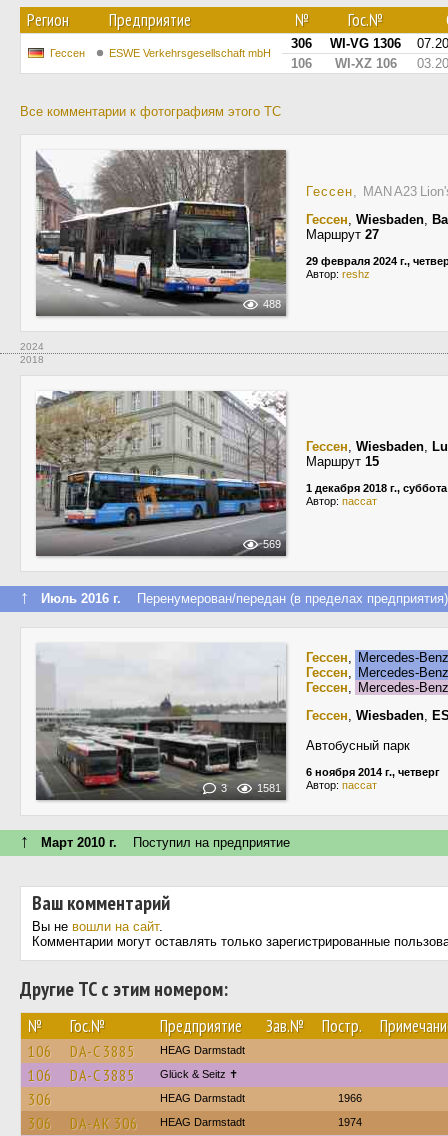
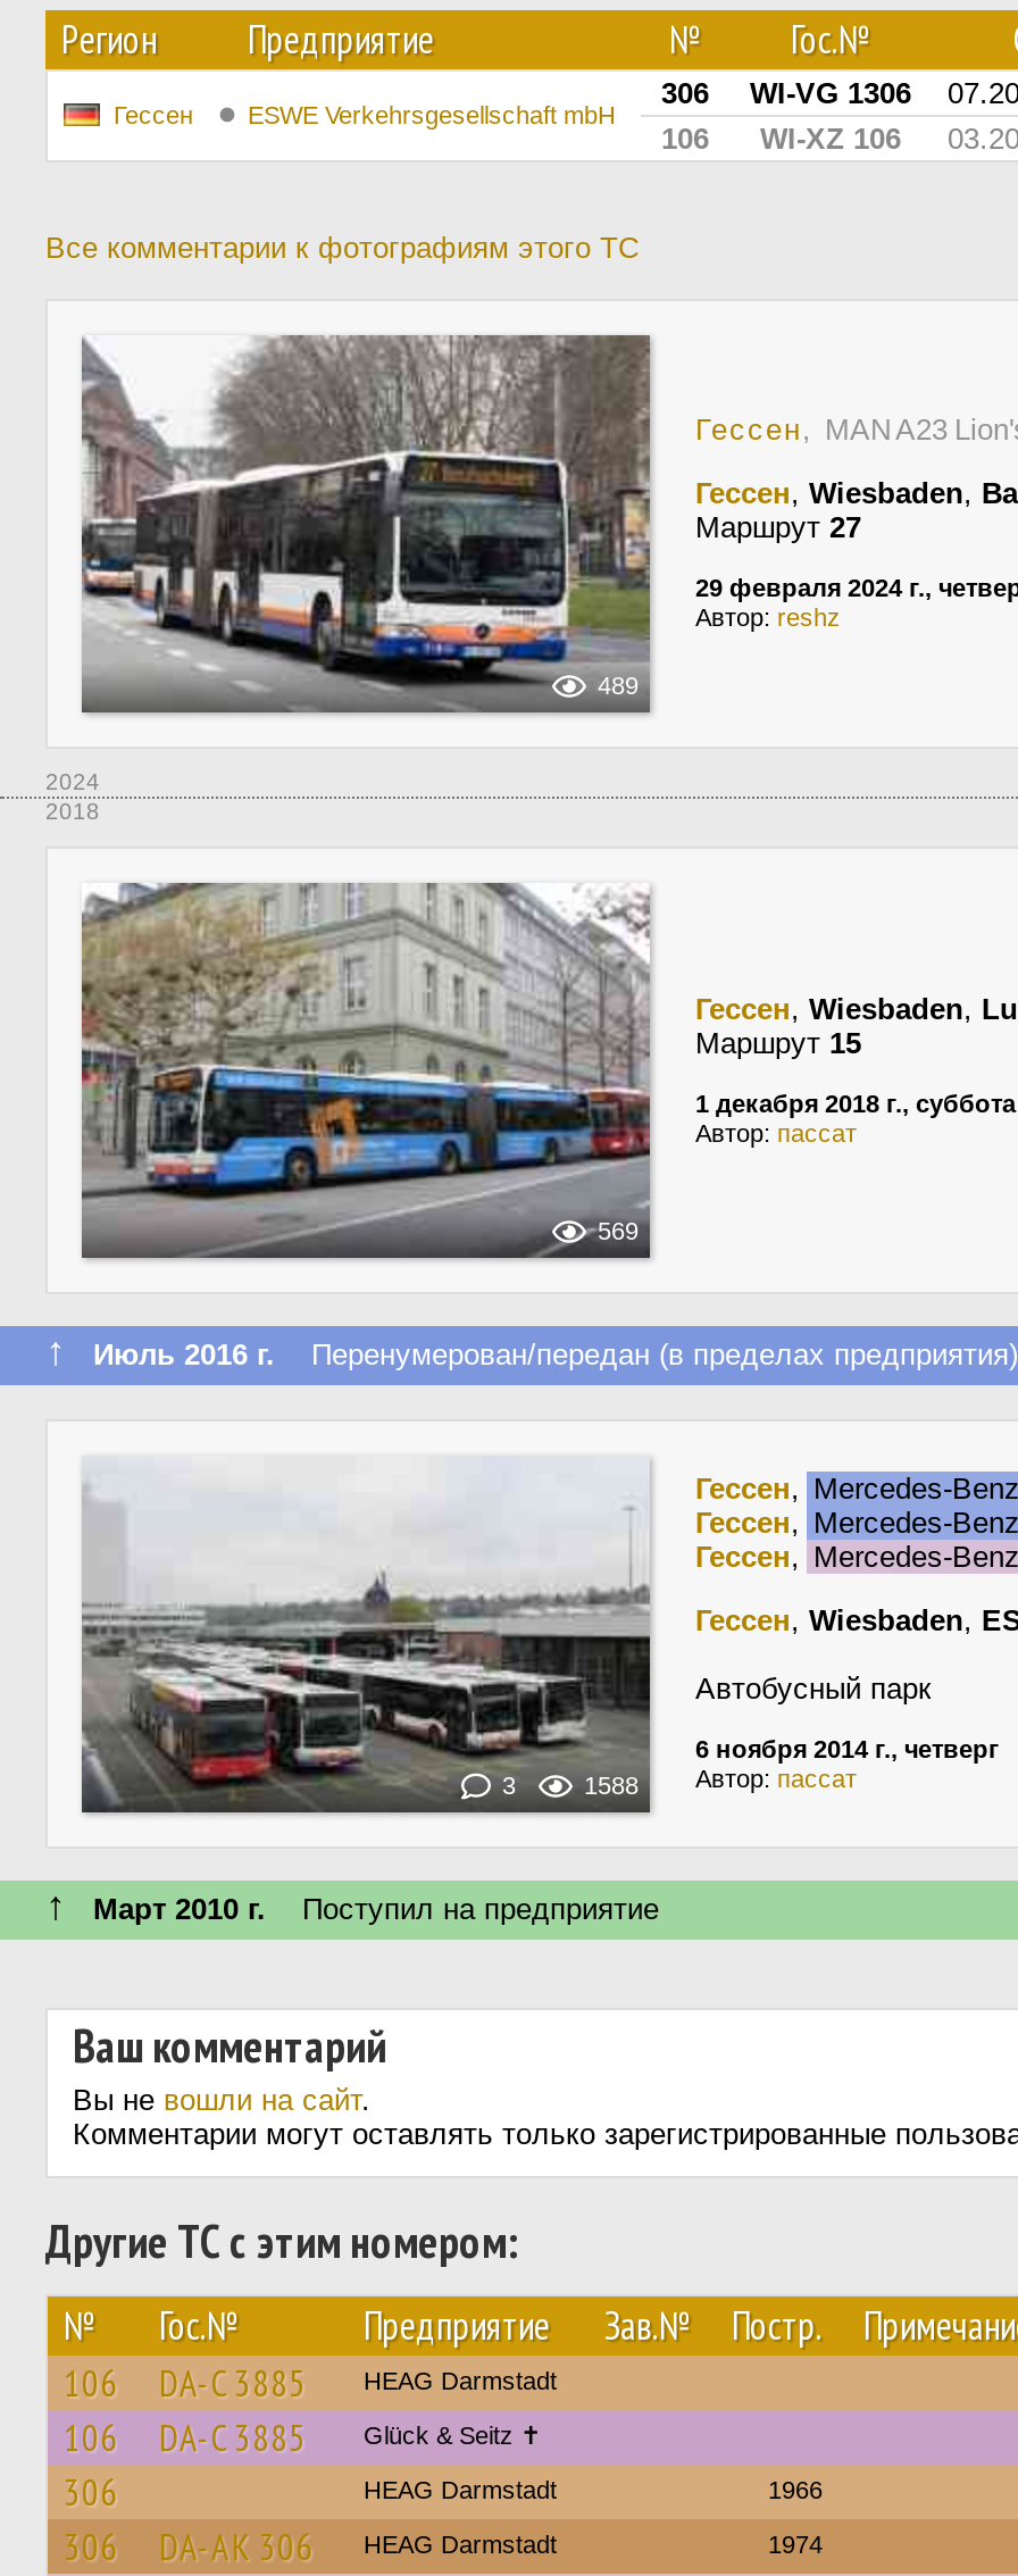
- 488
+ 489

- 1581
+ 1588
